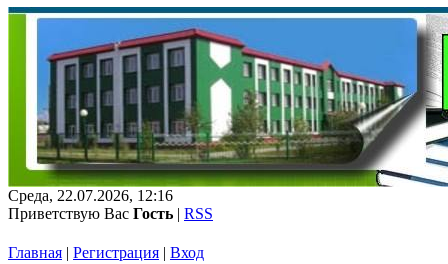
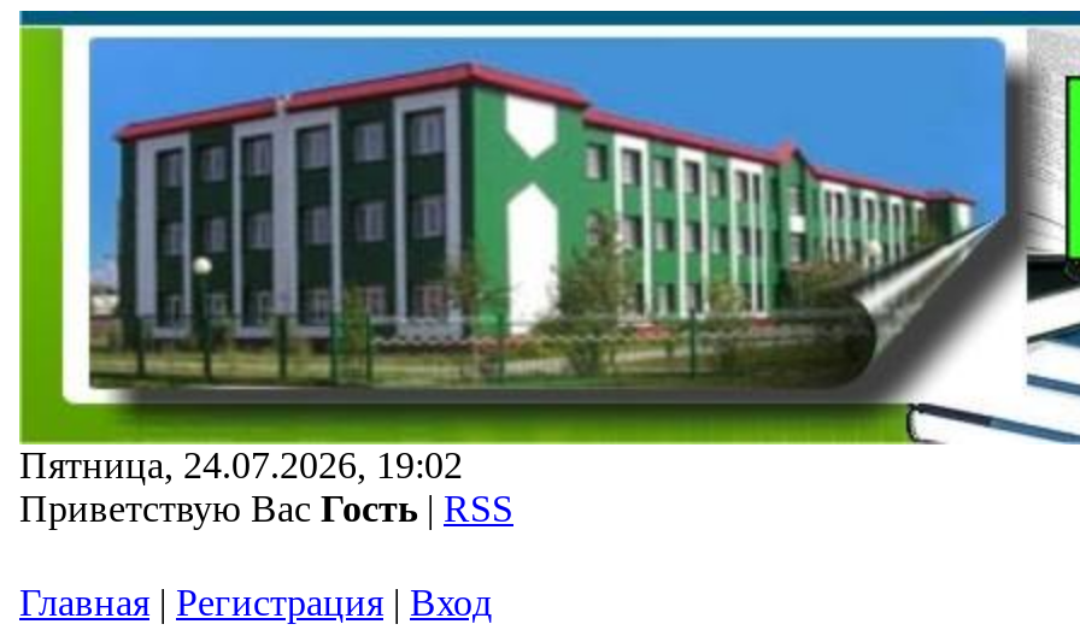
- Среда, 22.07.2026, 12:16
+ Пятница, 24.07.2026, 19:02
